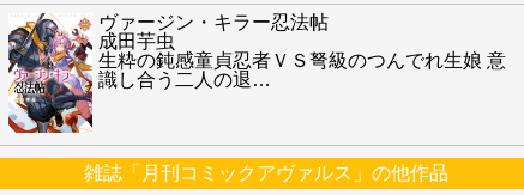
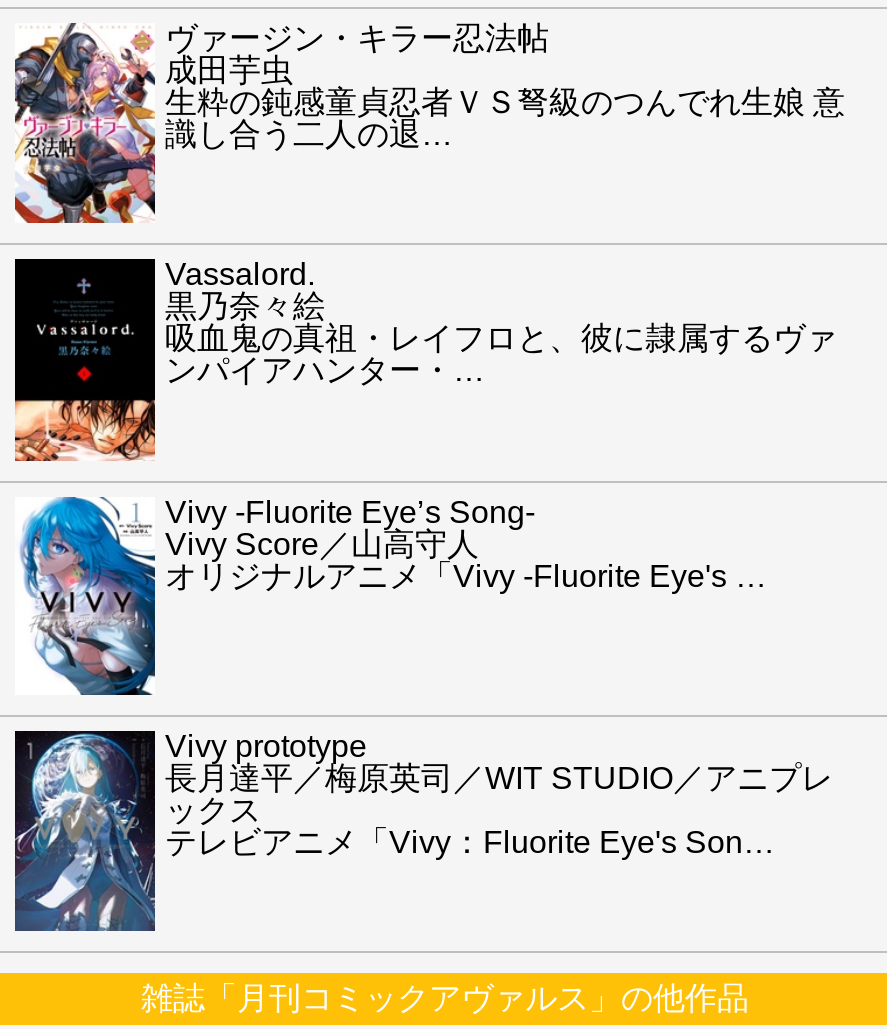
+ [image]
+ Vassalord.
+ 黒乃奈々絵
+ 吸血鬼の真祖・レイフロと、彼に隷属するヴァ
+ ンパイアハンター・…

+ [image]
+ Vivy prototype
+ 長月達平／梅原英司／WIT STUDIO／アニプレ
+ ックス
+ テレビアニメ「Vivy：Fluorite Eye's Son …

+ [image]
+ Vivy -Fluorite Eye’s Song-
+ Vivy Score／山高守人
+ オリジナルアニメ「Vivy -Fluorite Eye's …
